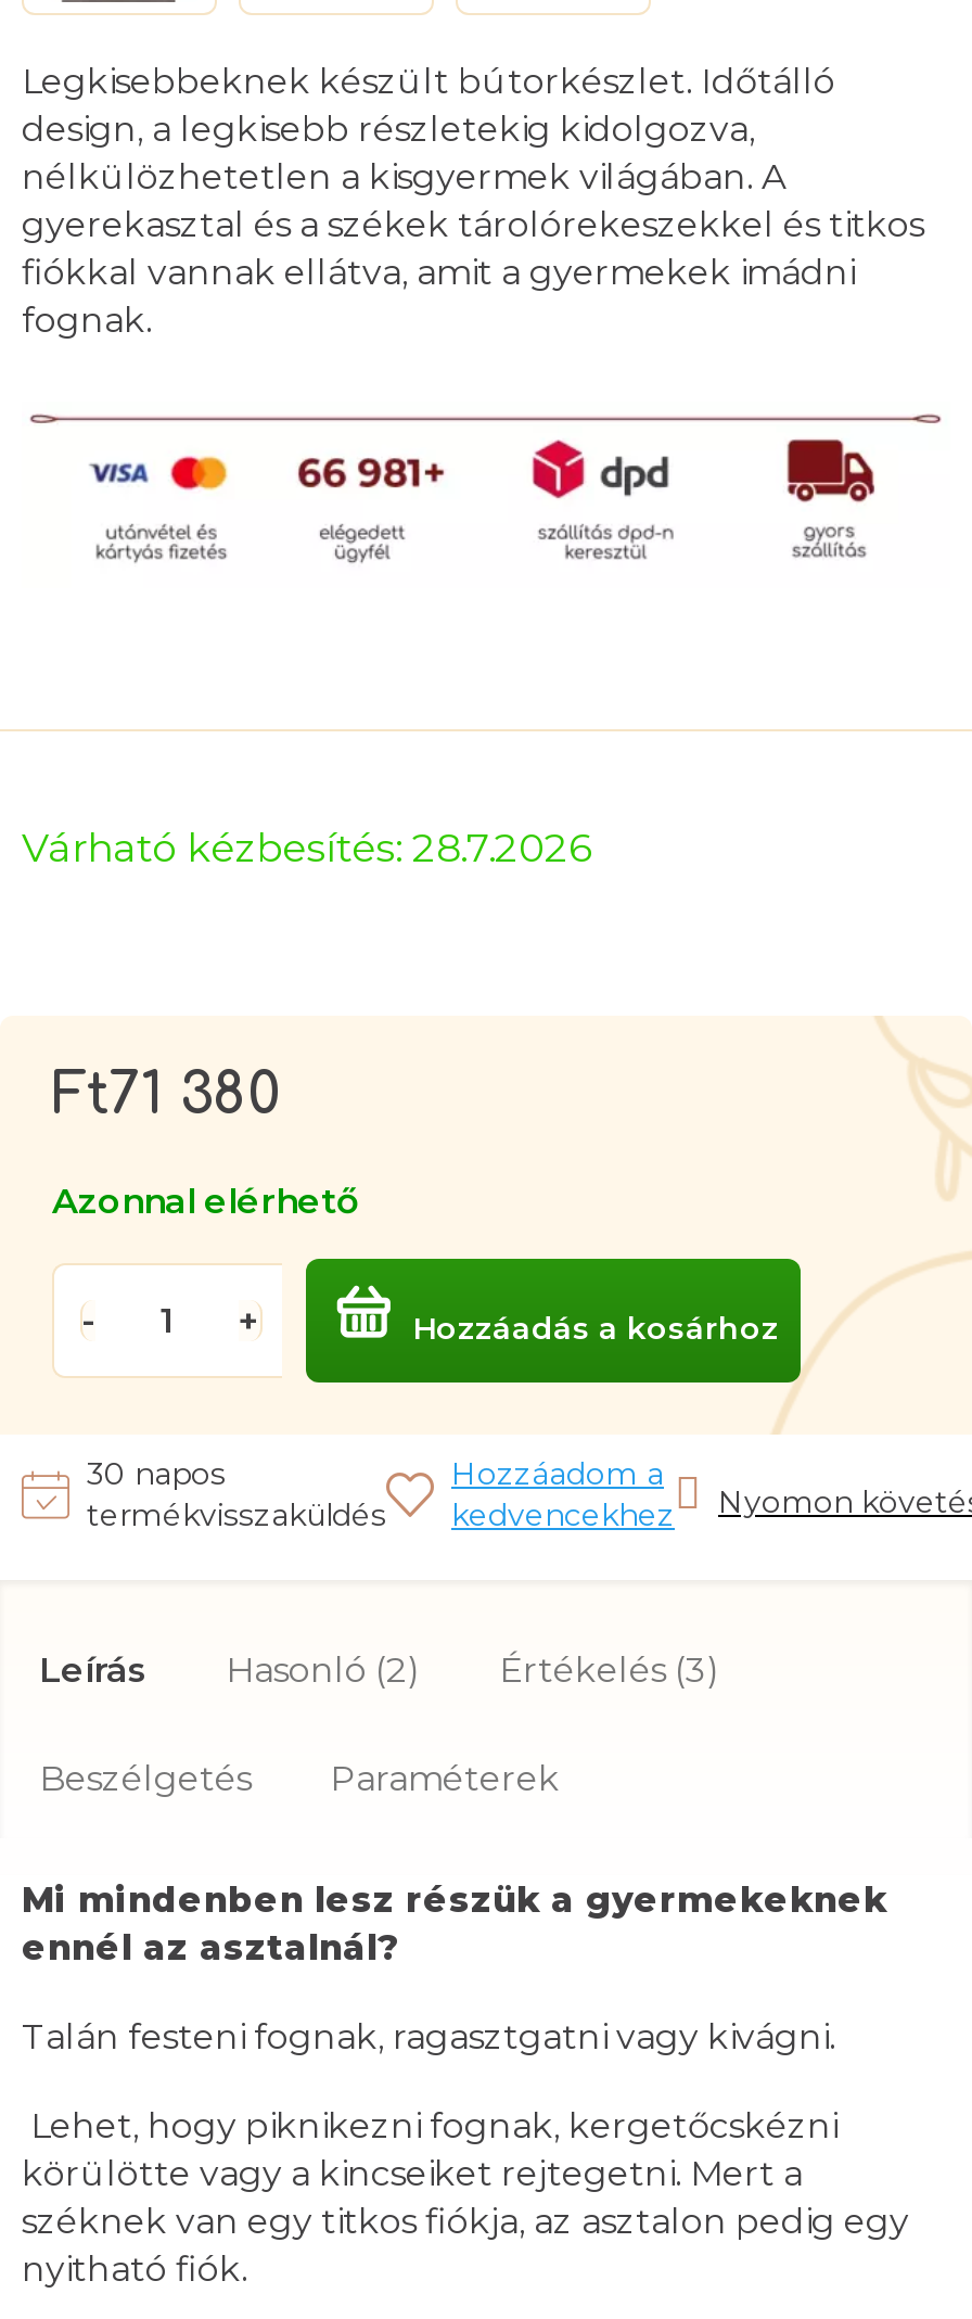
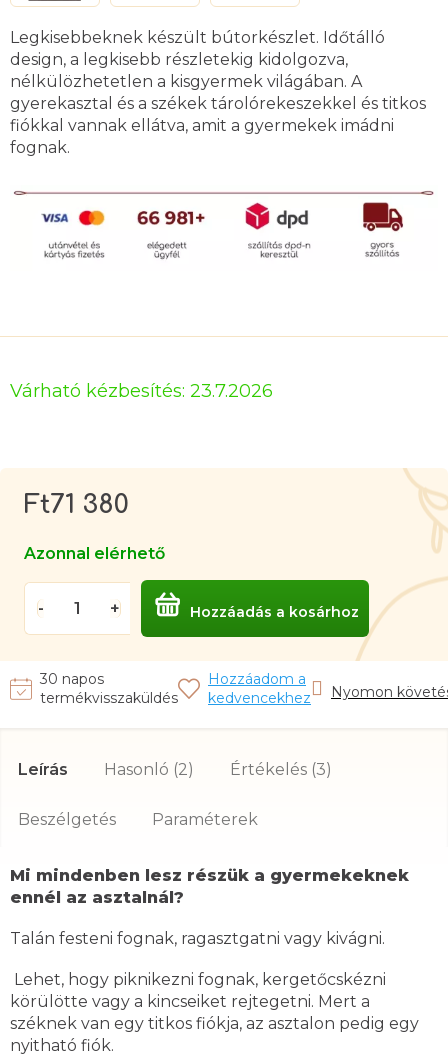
- Várható kézbesítés: 28.7.2026
+ Várható kézbesítés: 23.7.2026
